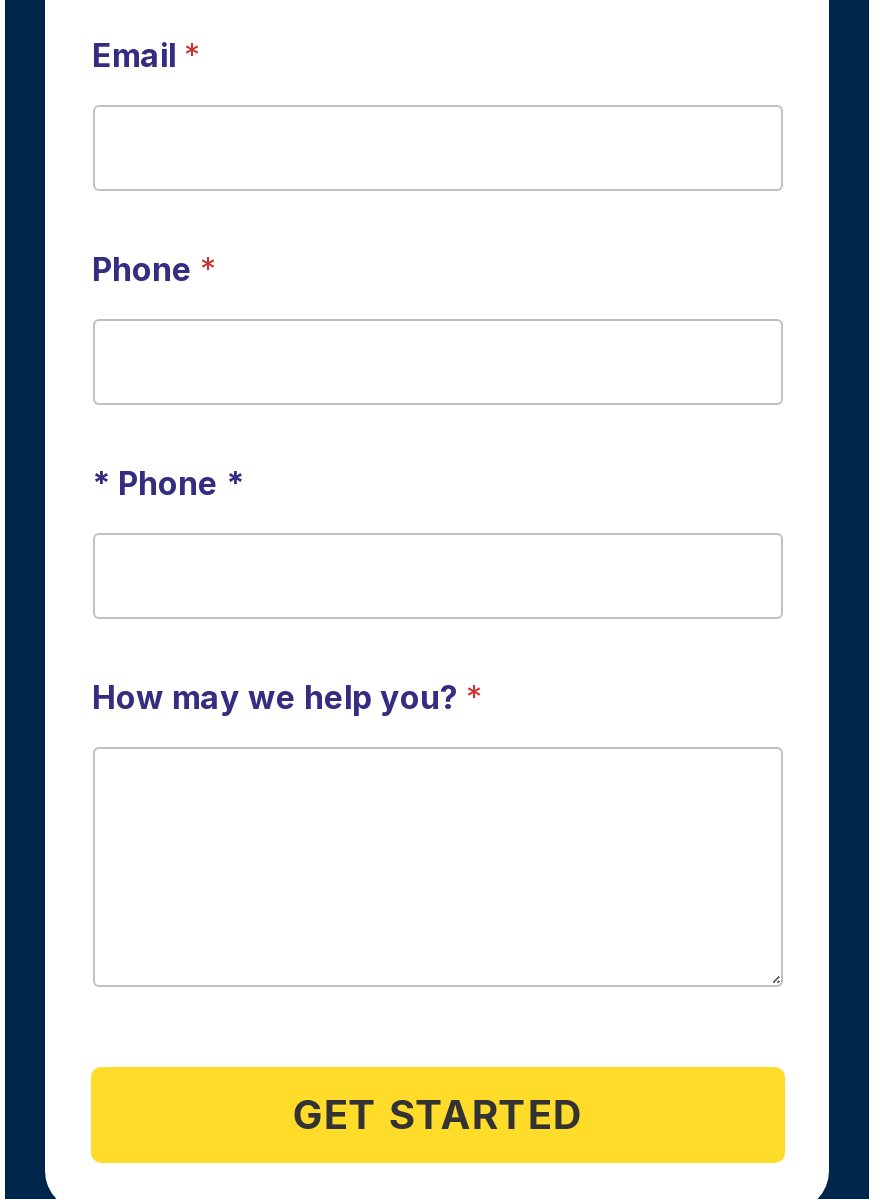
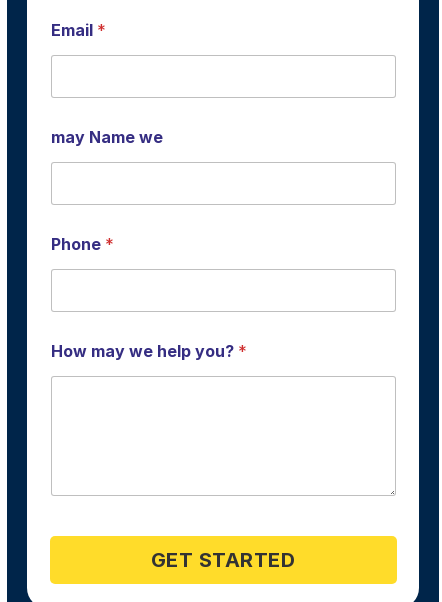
+ may Name we

moved down: Phone *

- * Phone *
